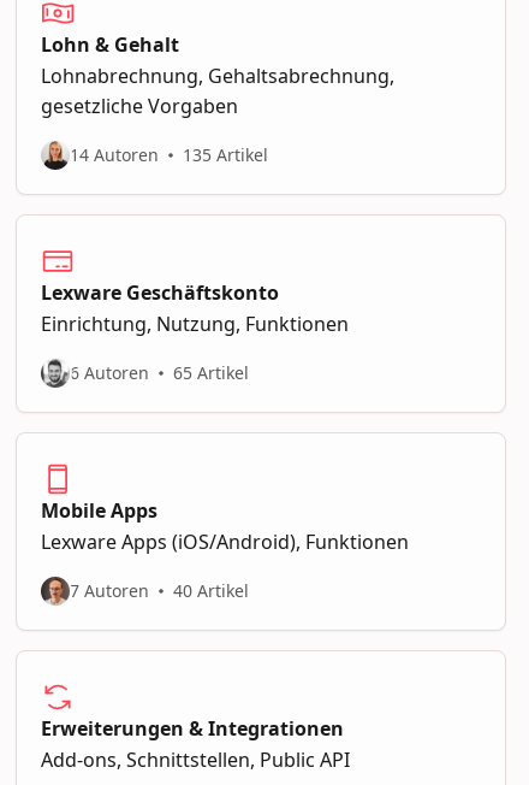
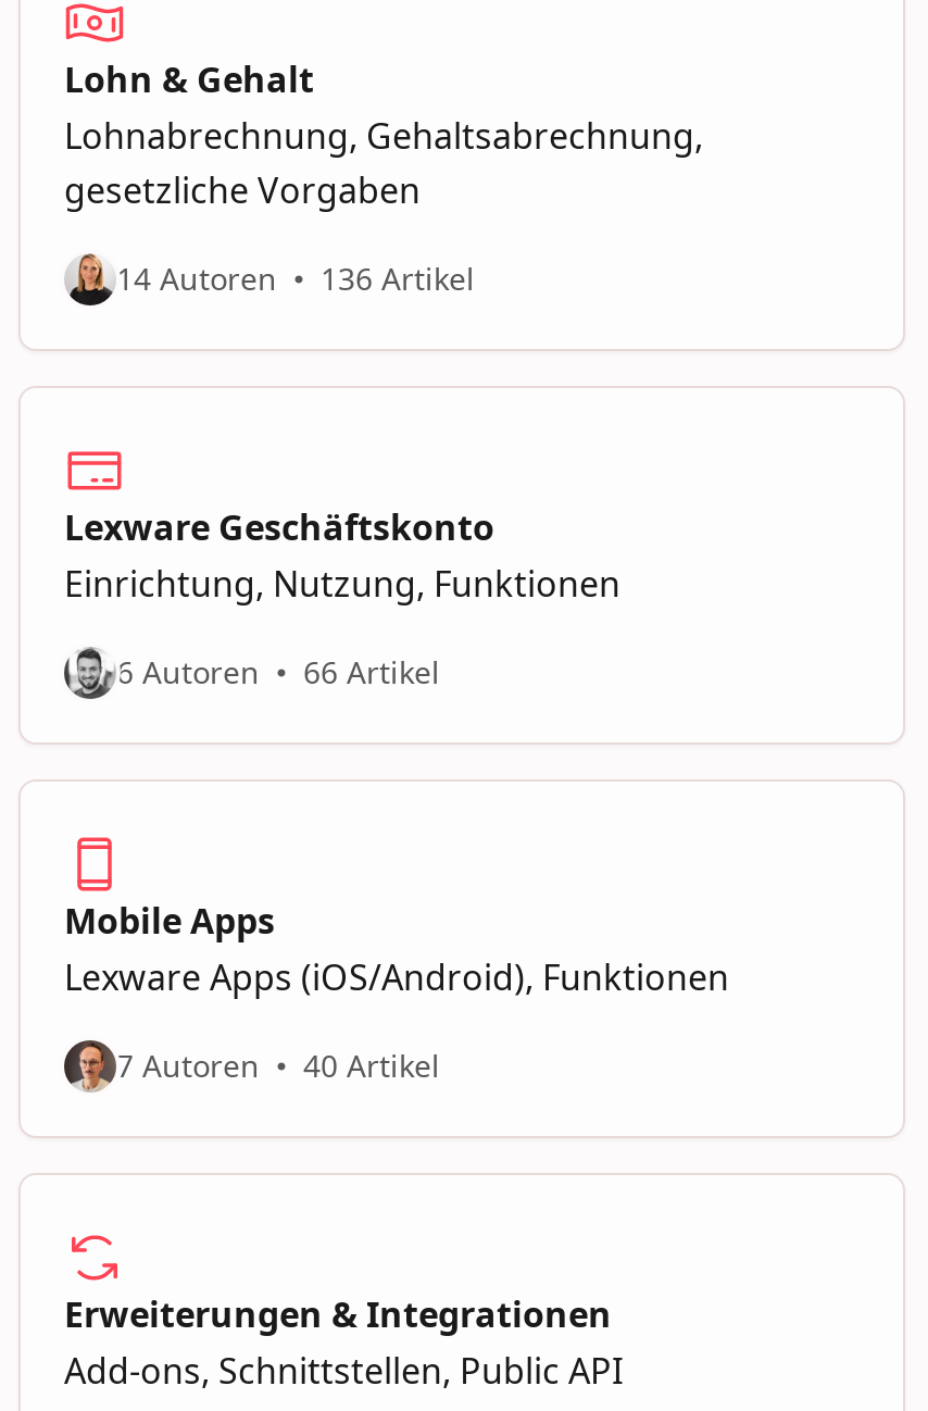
- 14 Autoren 135 Artikel
+ 14 Autoren 136 Artikel

- 6 Autoren 65 Artikel
+ 6 Autoren 66 Artikel
